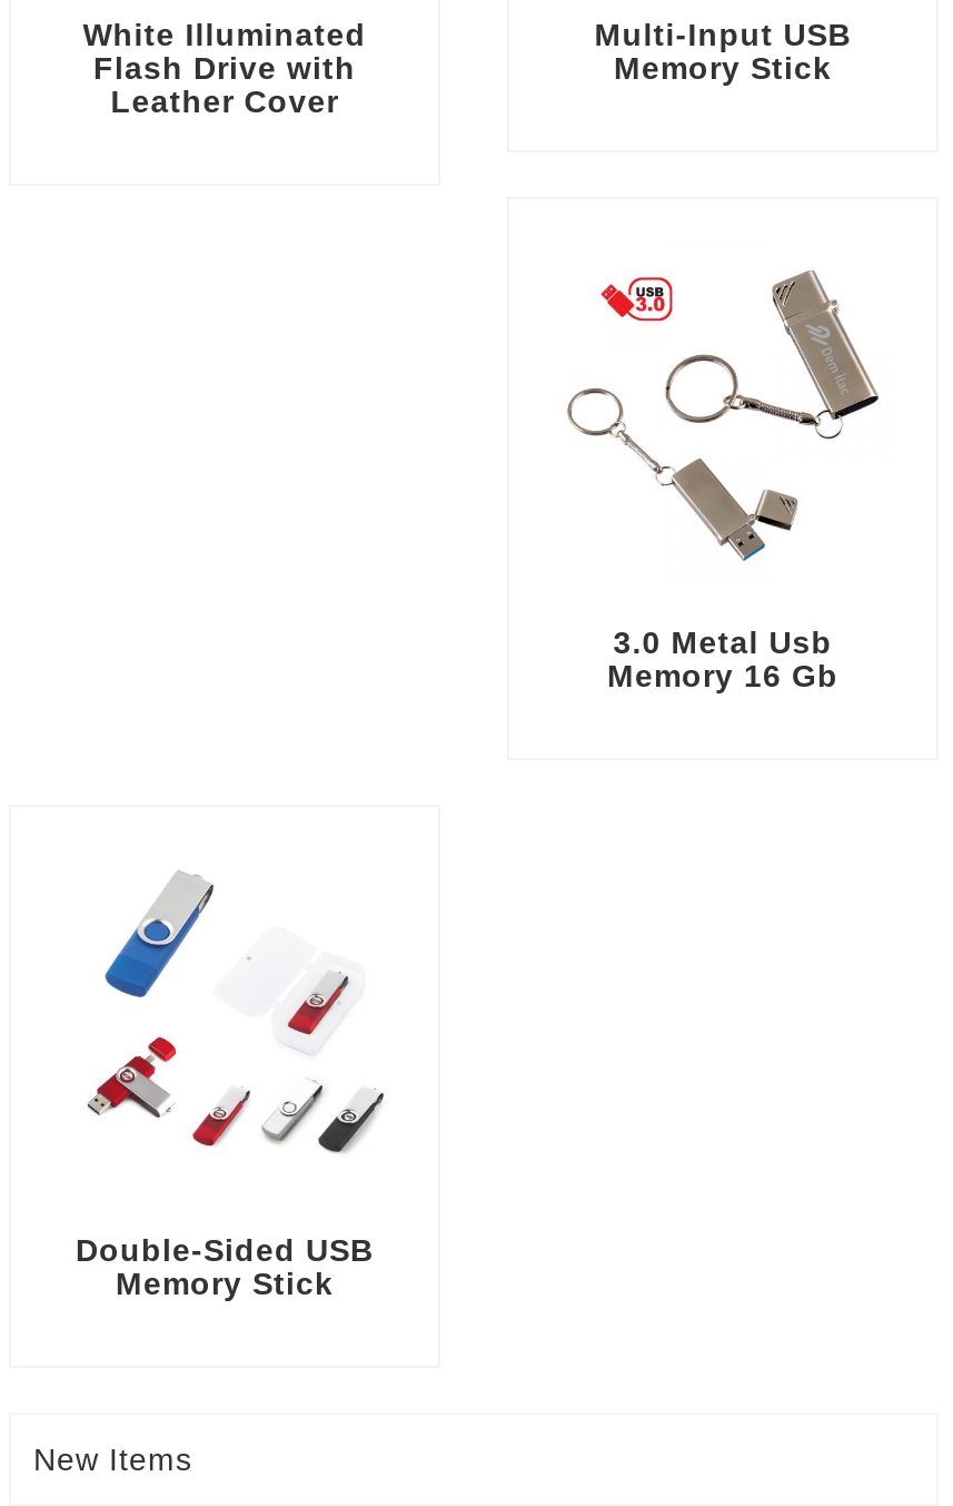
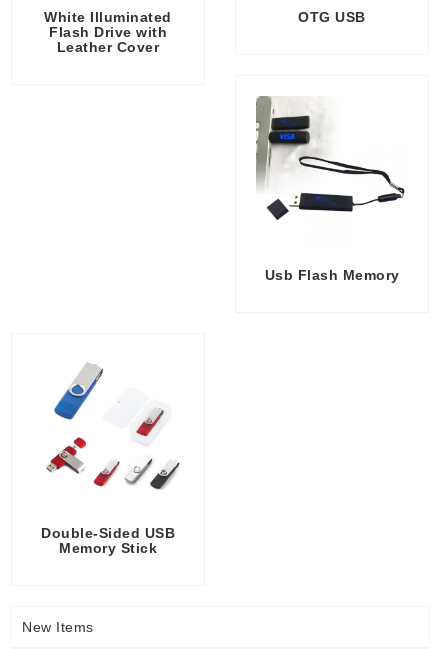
- Multi-Input USB
- Memory Stick
+ OTG USB

- [image]
+ [image]

- 3.0 Metal Usb
- Memory 16 Gb
+ Usb Flash Memory
